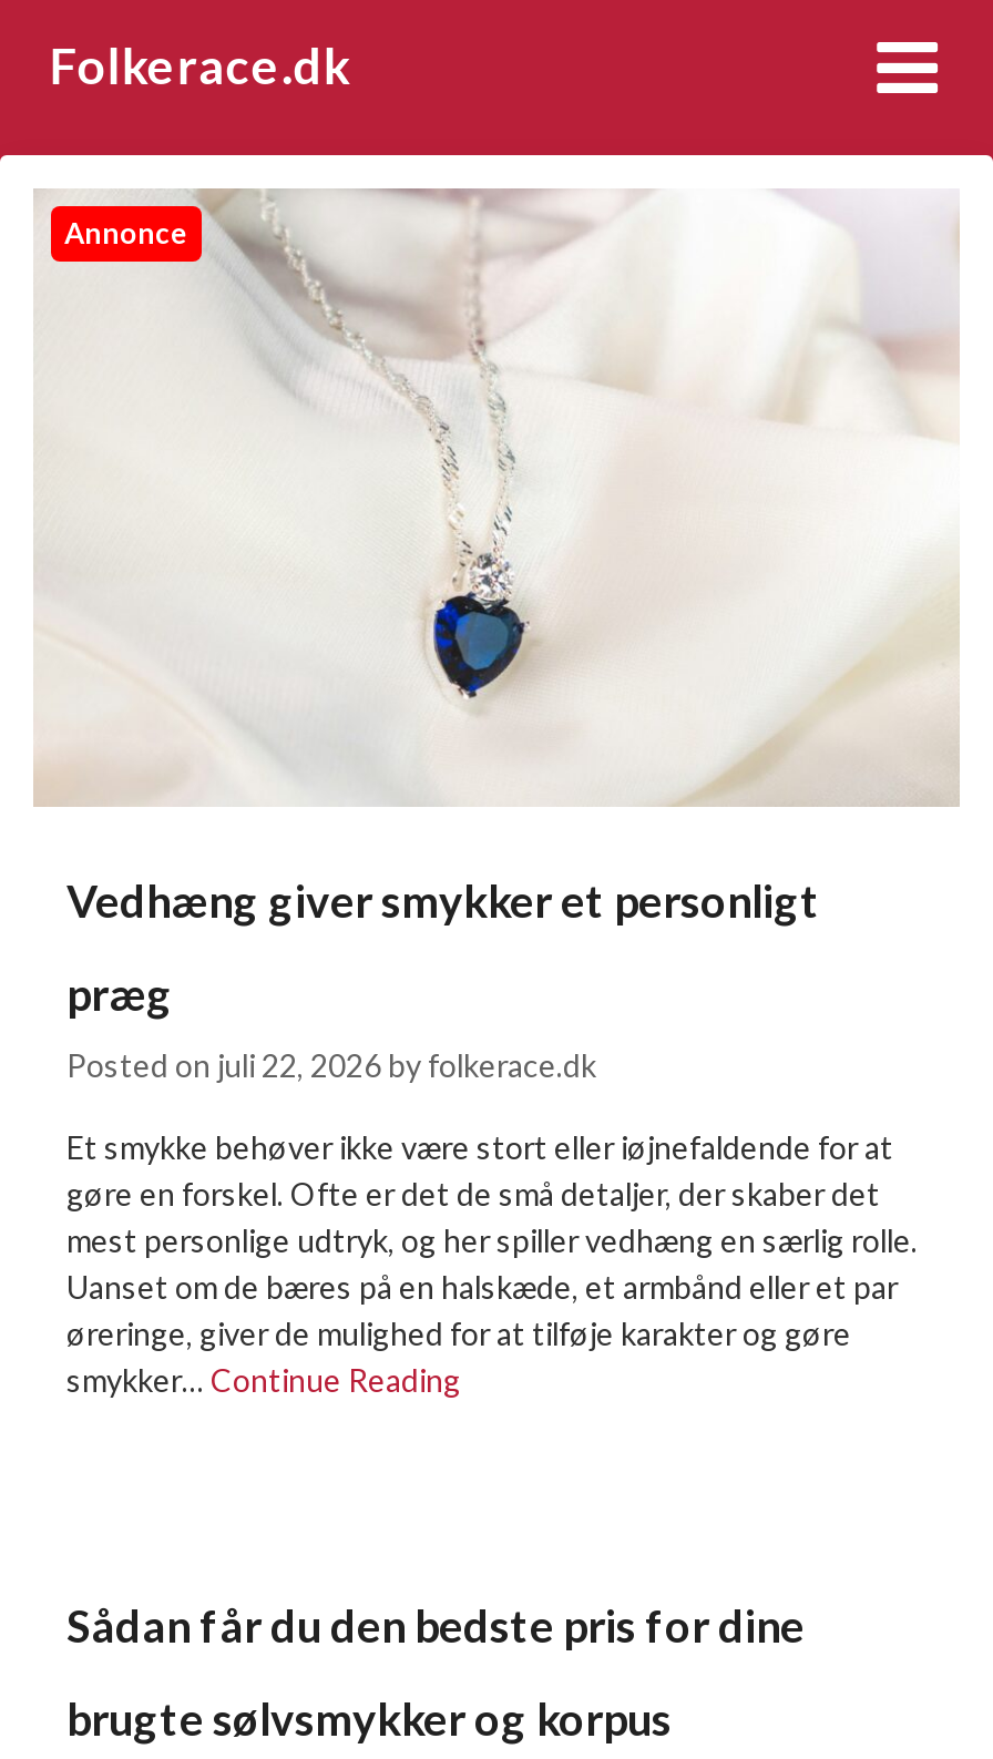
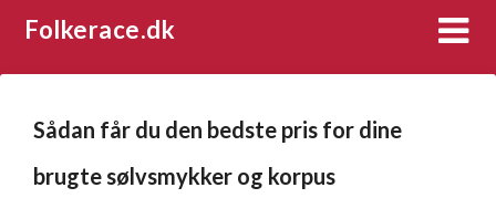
- [image]
- Annonce

- Vedhæng giver smykker et personligt
- præg
- Posted on juli 22, 2026 by folkerace.dk
- Et smykke behøver ikke være stort eller iøjnefaldende for at
- gøre en forskel. Ofte er det de små detaljer, der skaber det
- mest personlige udtryk, og her spiller vedhæng en særlig rolle.
- Uanset om de bæres på en halskæde, et armbånd eller et par
- øreringe, giver de mulighed for at tilføje karakter og gøre
- smykker… Continue Reading
